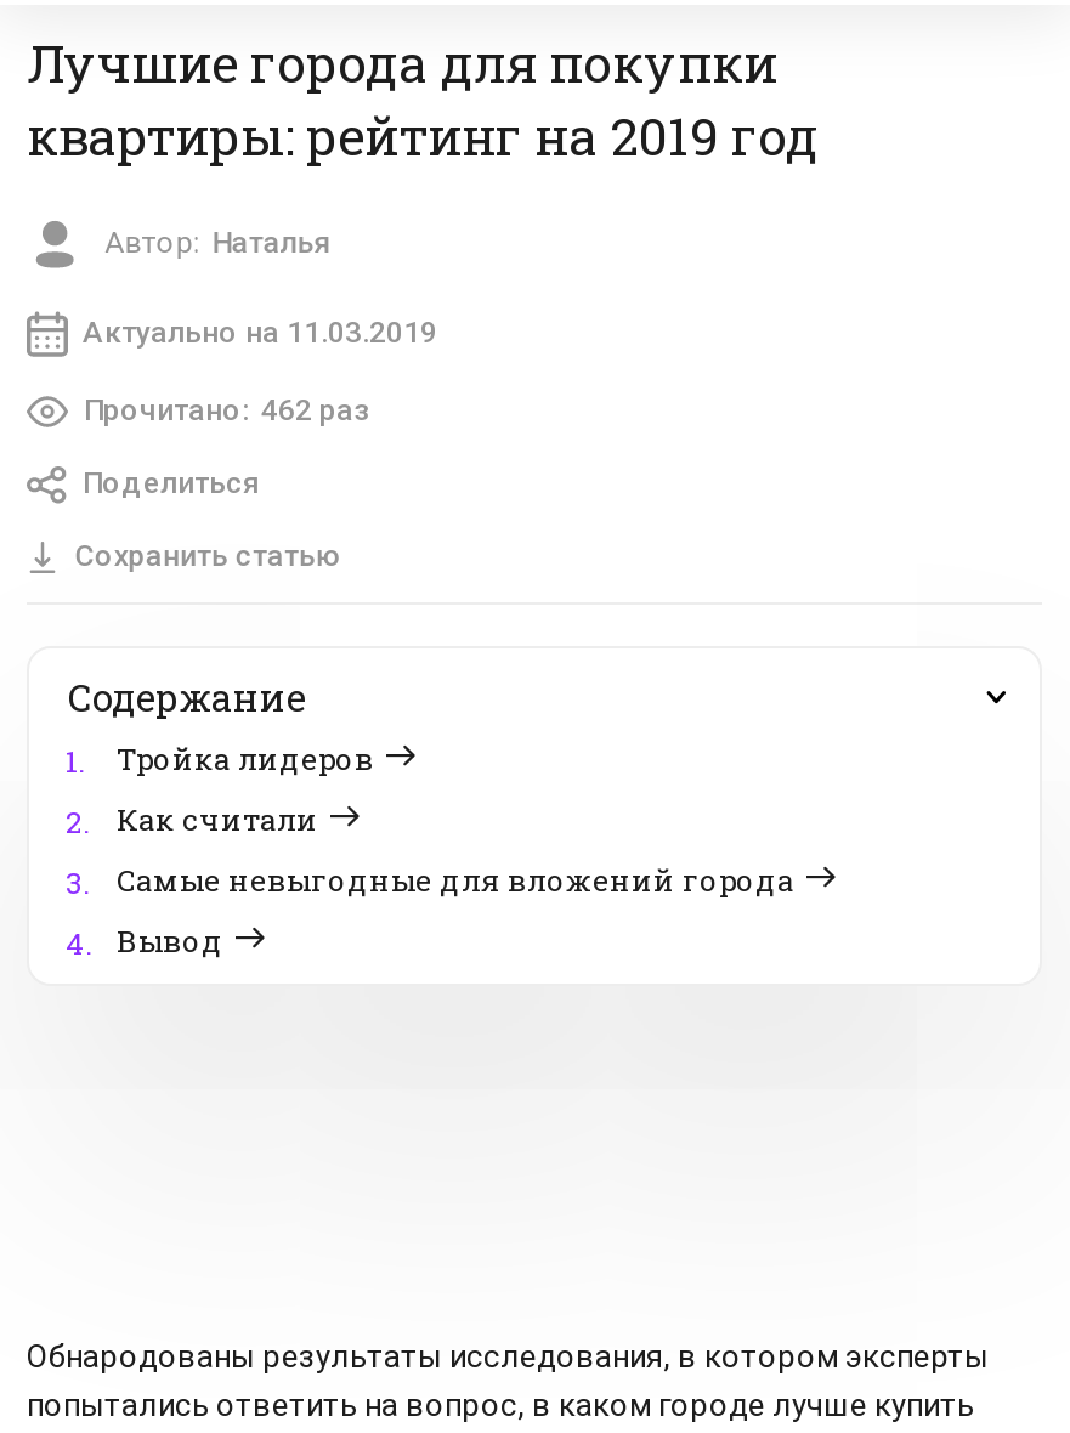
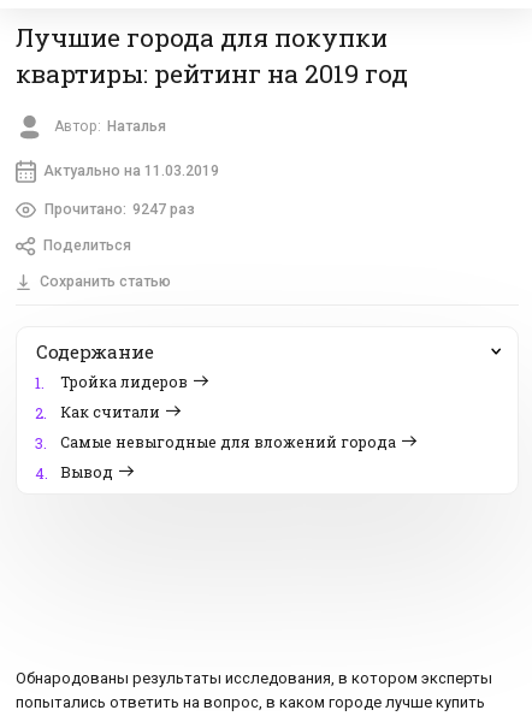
- Прочитано: 462 раз
+ Прочитано: 9247 раз
